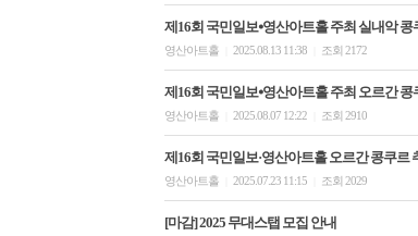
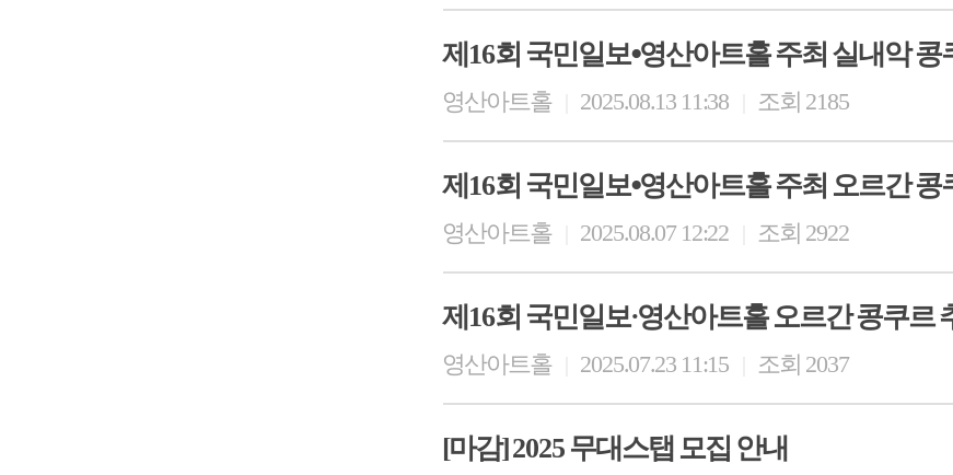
- 영산아트홀 2025.08.13 11:38 조회 2172
+ 영산아트홀 2025.08.13 11:38 조회 2185

- 영산아트홀 2025.08.07 12:22 조회 2910
+ 영산아트홀 2025.08.07 12:22 조회 2922

- 영산아트홀 2025.07.23 11:15 조회 2029
+ 영산아트홀 2025.07.23 11:15 조회 2037
